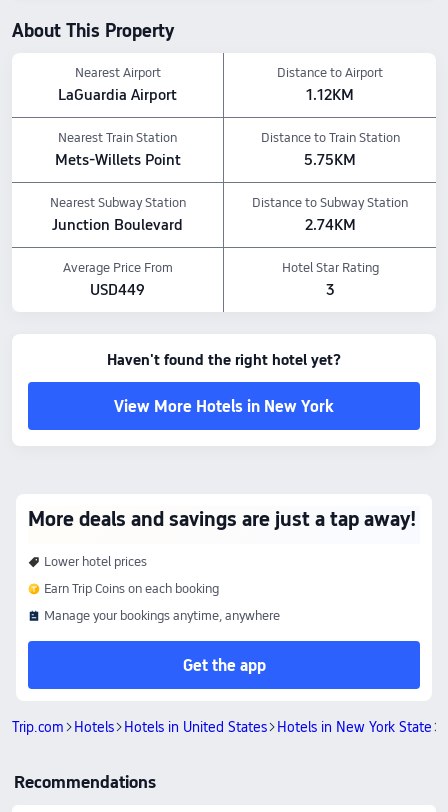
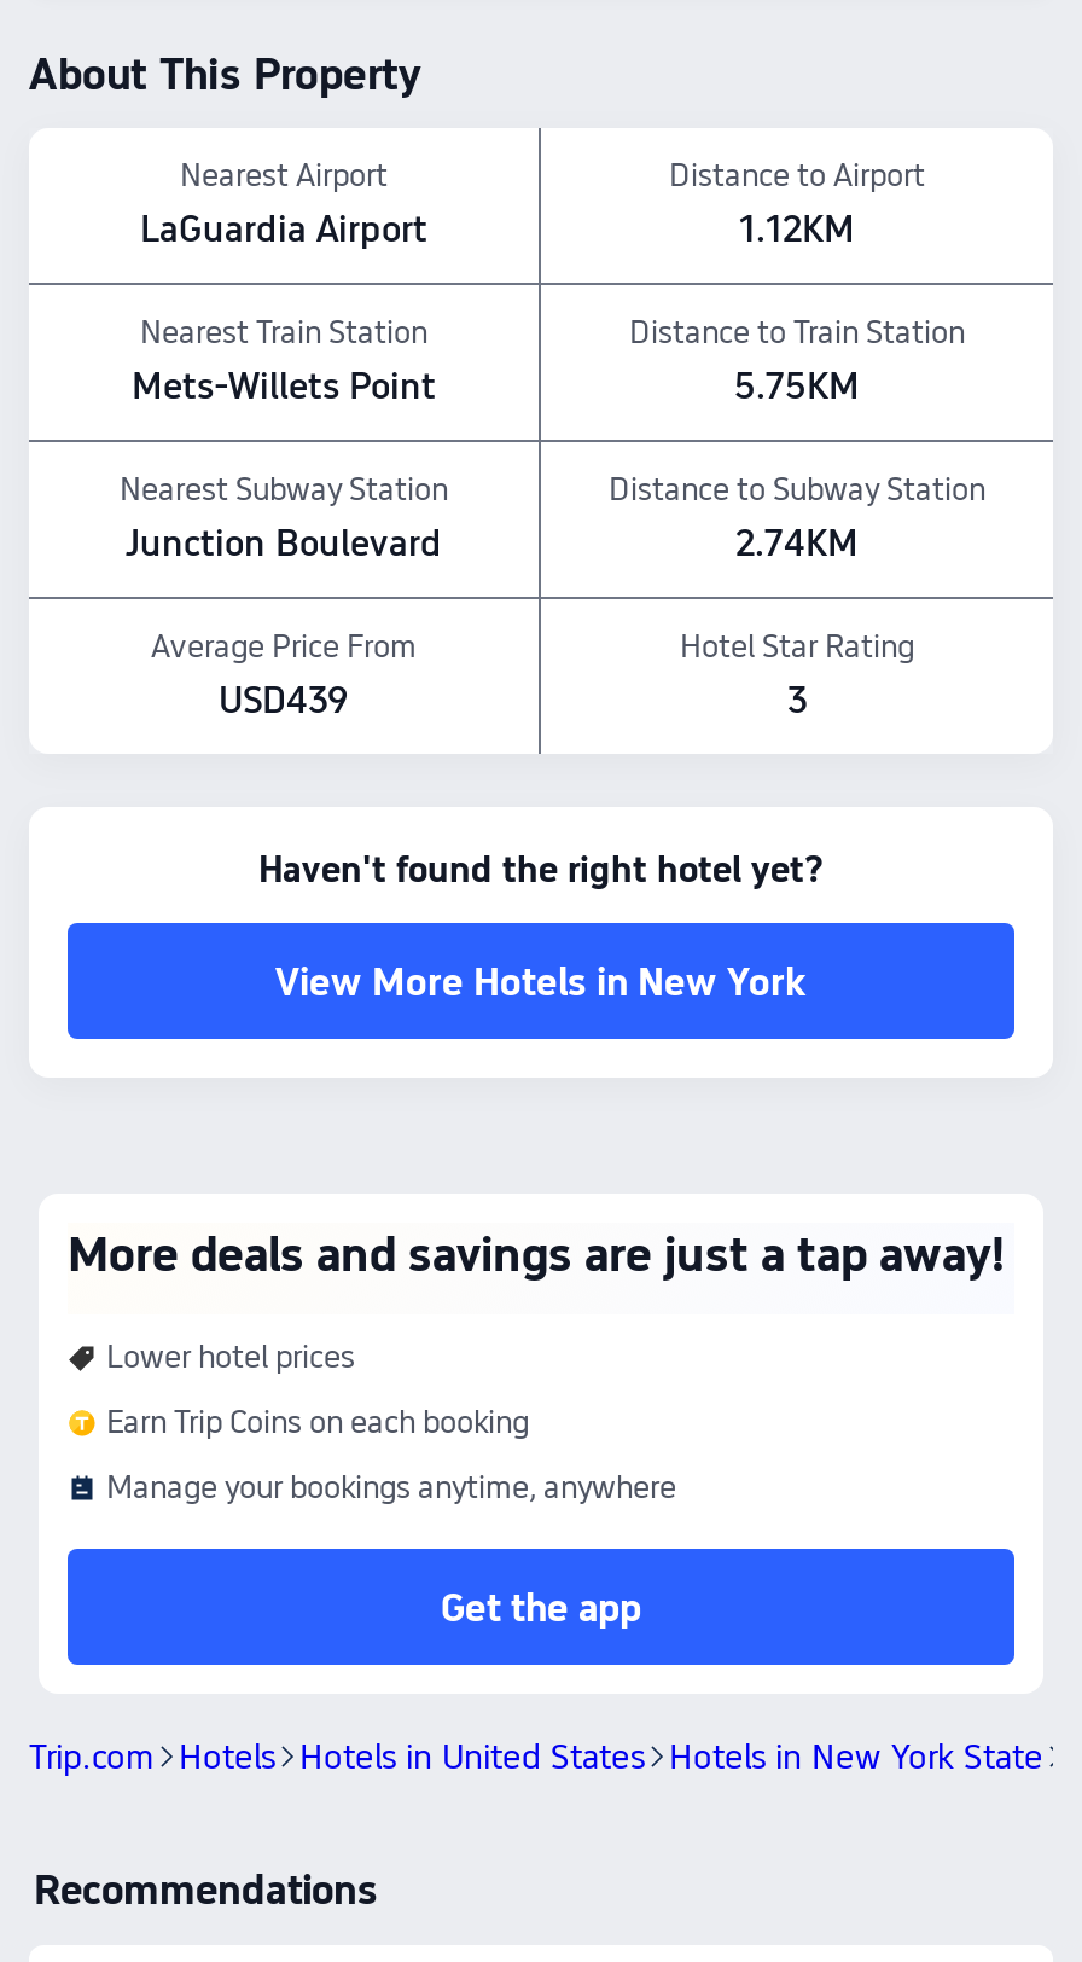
- USD449
+ USD439
